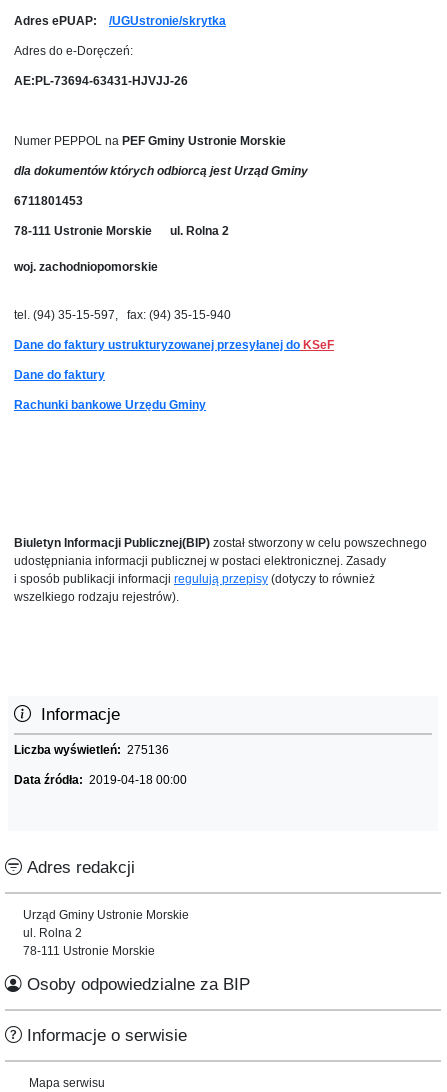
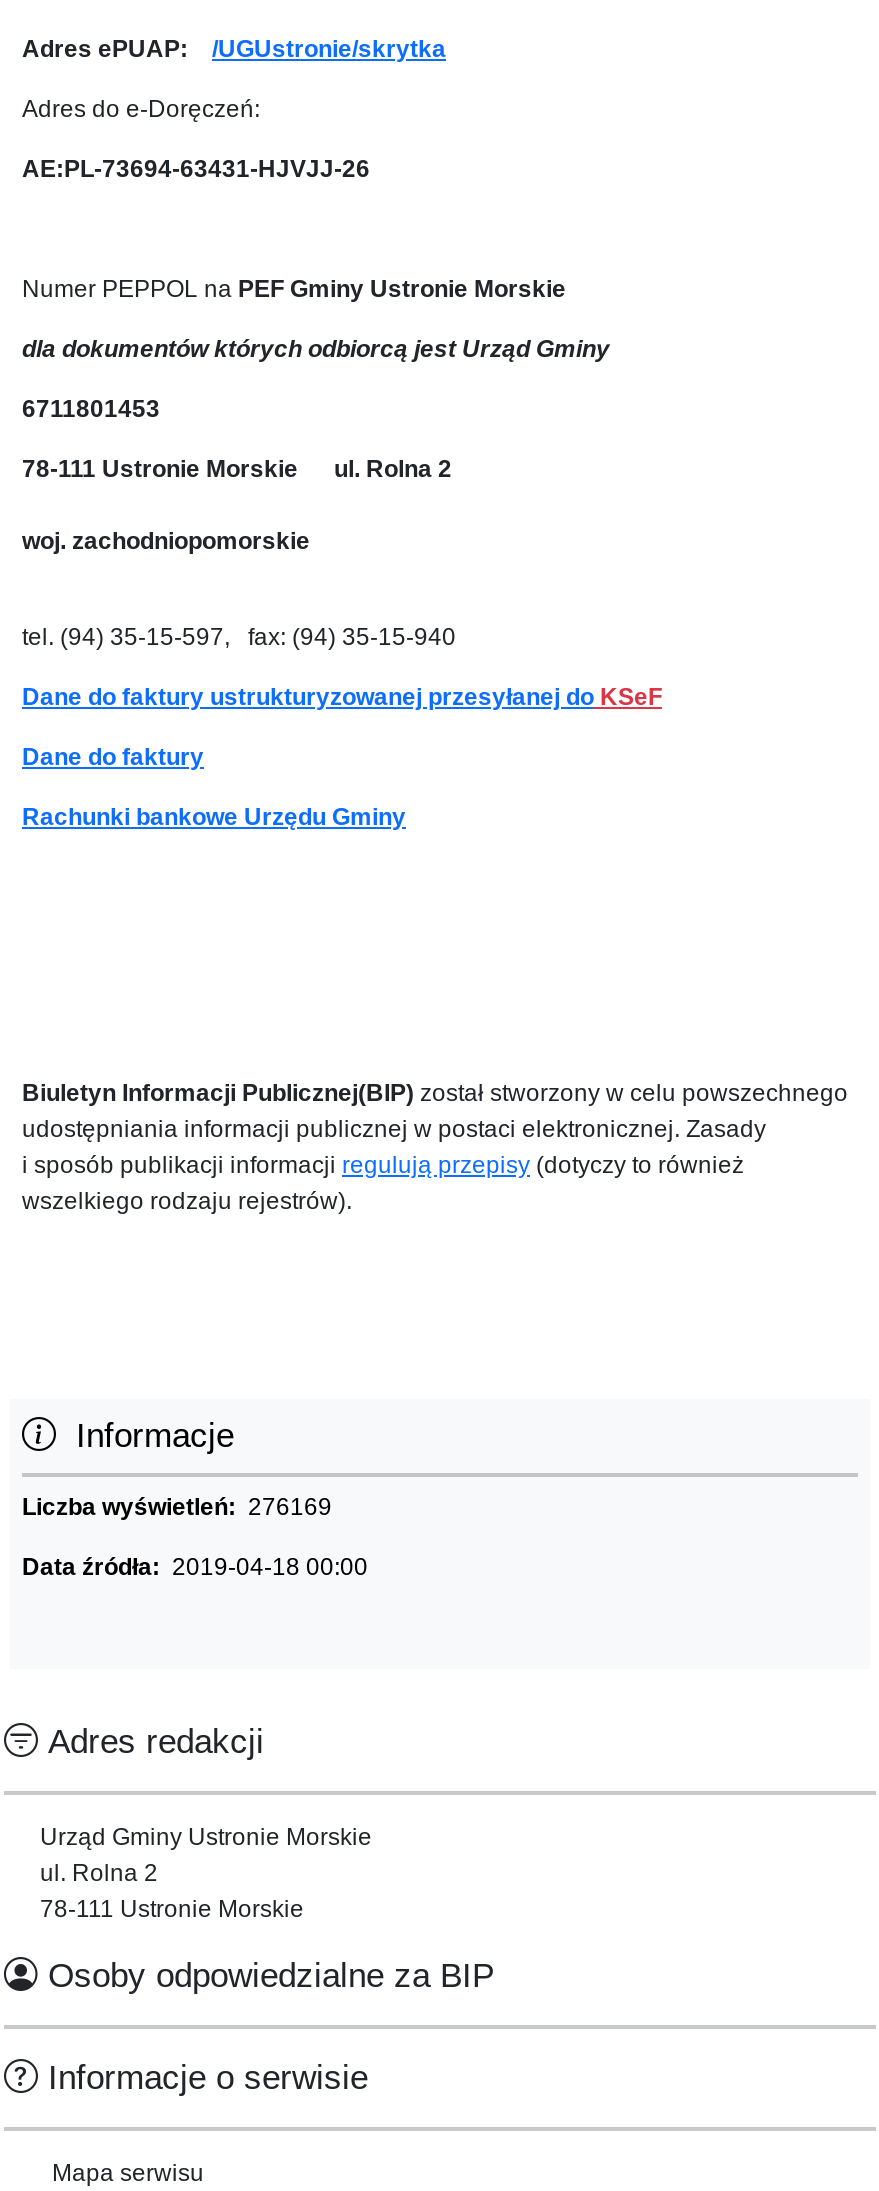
- Liczba wyświetleń: 275136
+ Liczba wyświetleń: 276169
